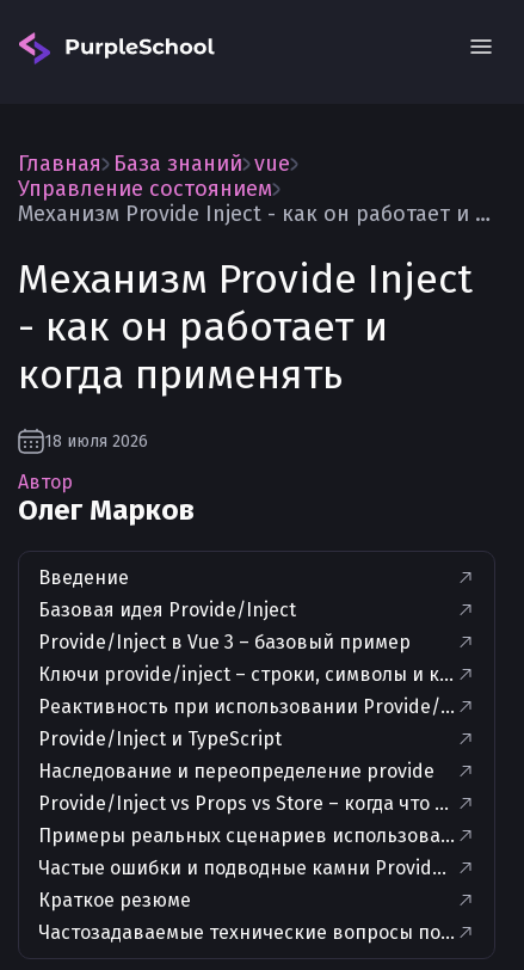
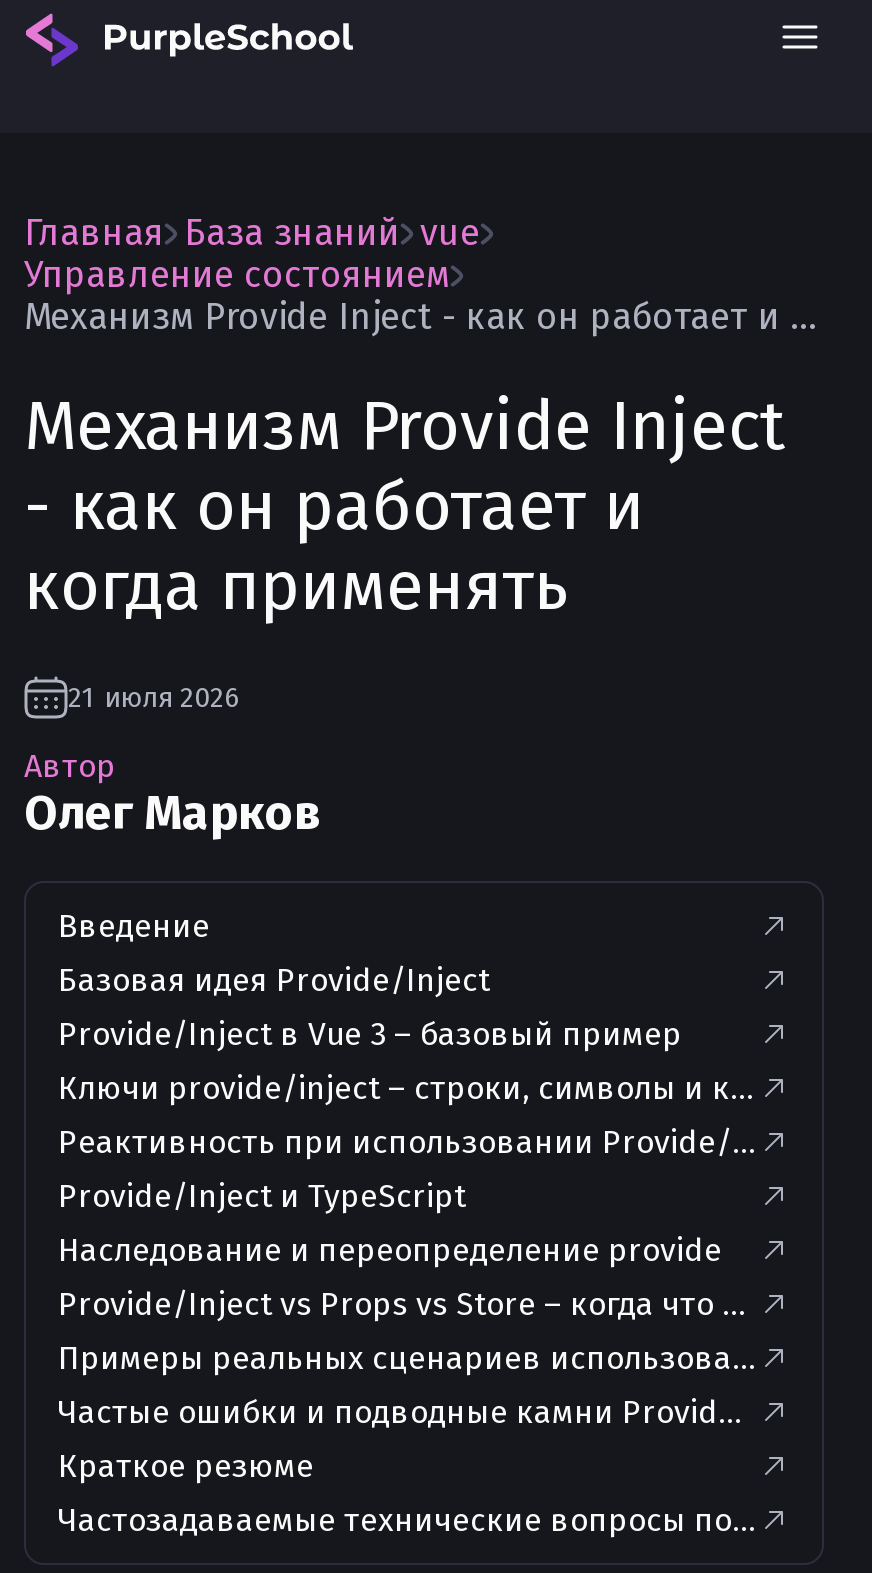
- 18 июля 2026
+ 21 июля 2026
